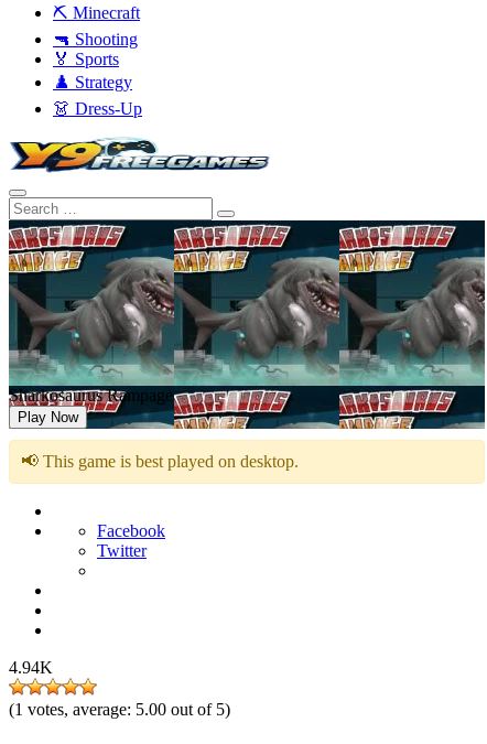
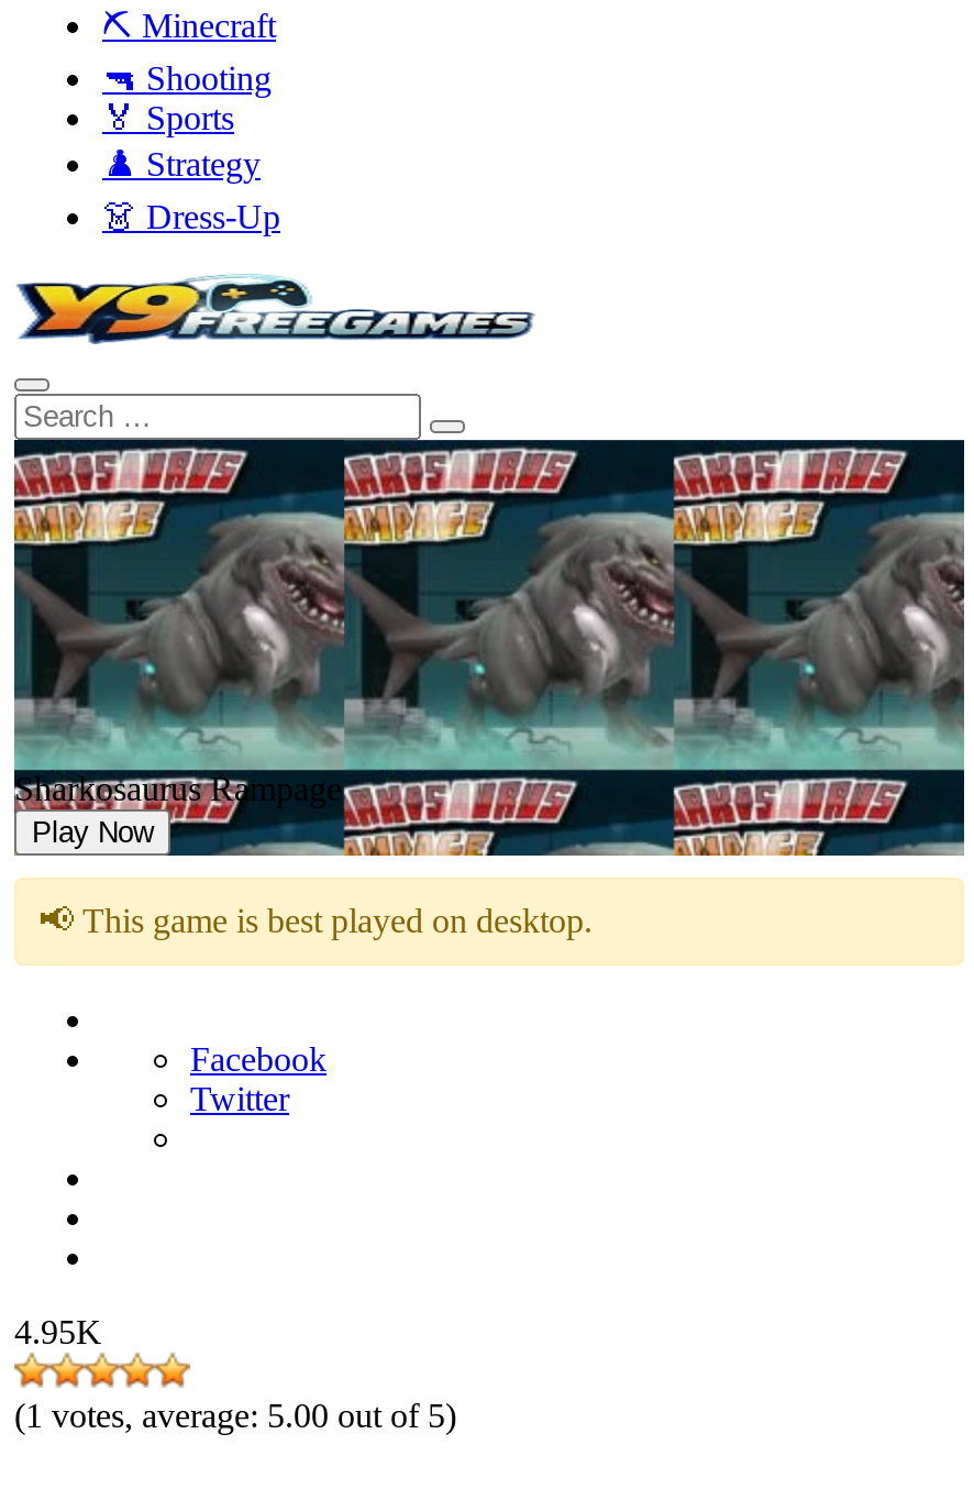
- 4.94K
+ 4.95K
